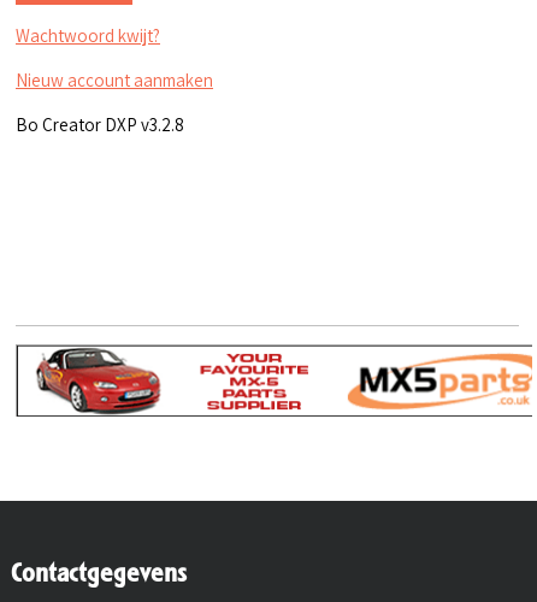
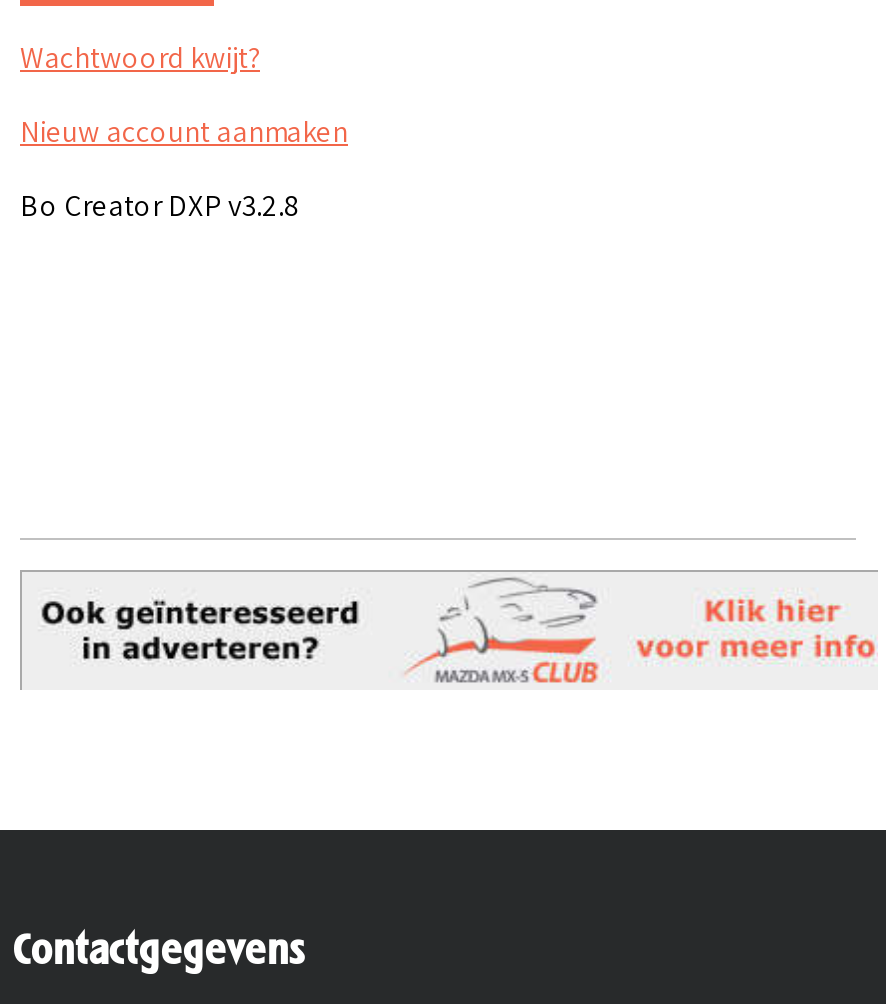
- [image]
+ [image]
